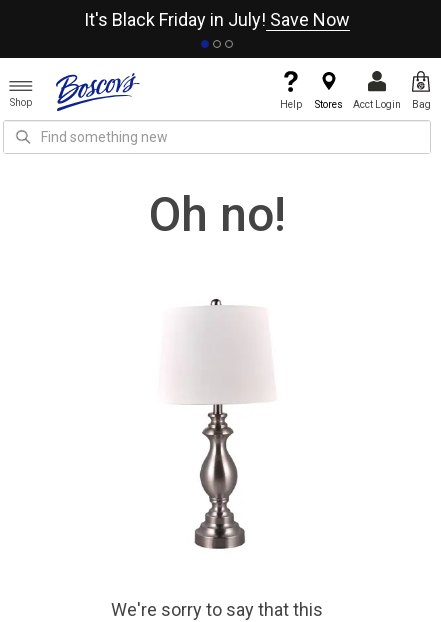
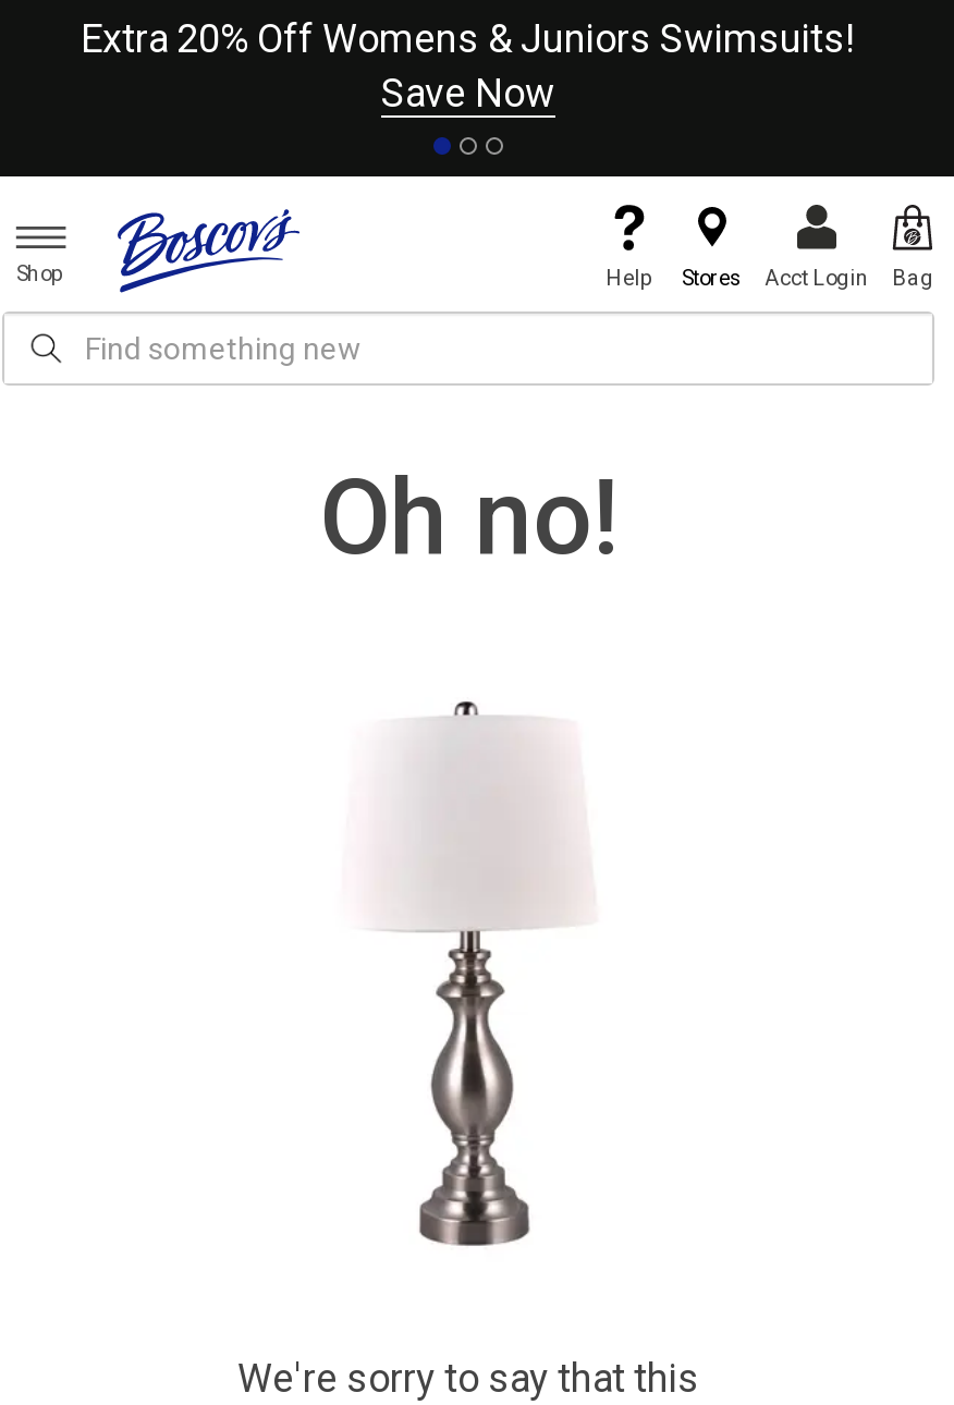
- It's Black Friday in July! Save Now
+ Extra 20% Off Womens & Juniors Swimsuits!
+ Save Now
